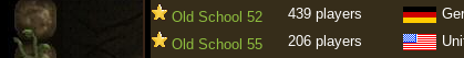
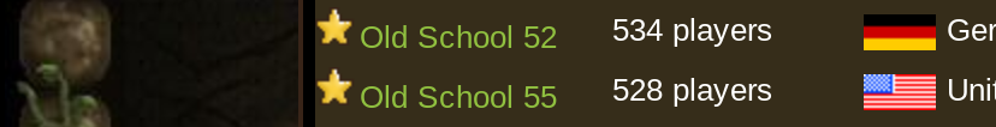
- Old School 52 439 players
+ Old School 52 534 players

- Old School 55 206 players
+ Old School 55 528 players
